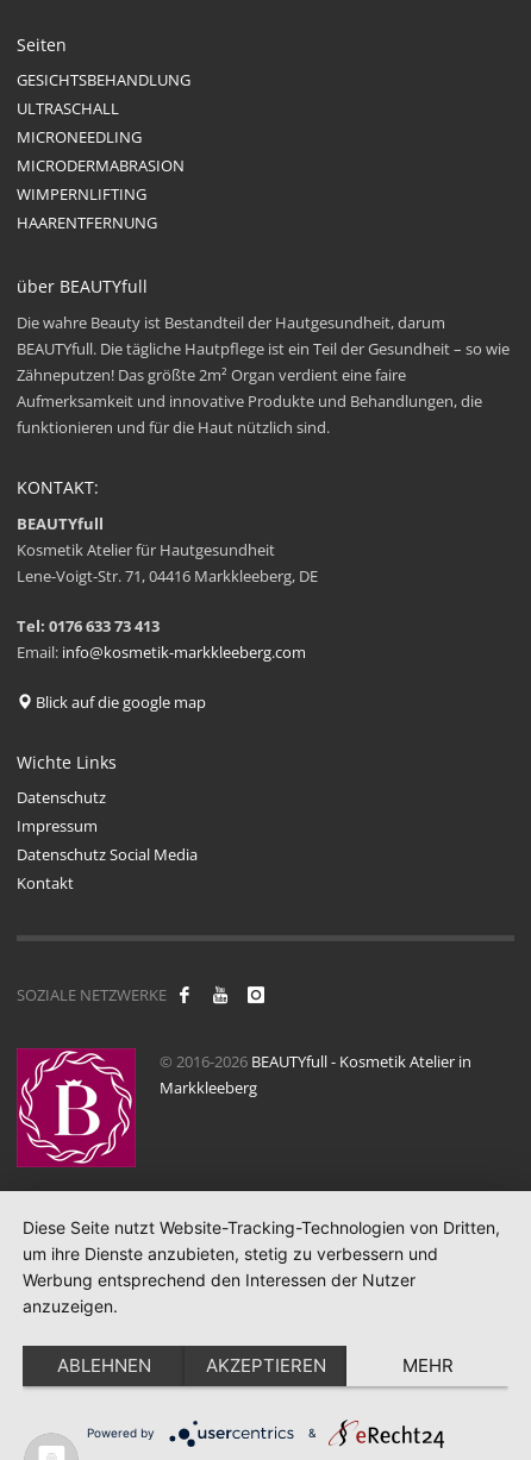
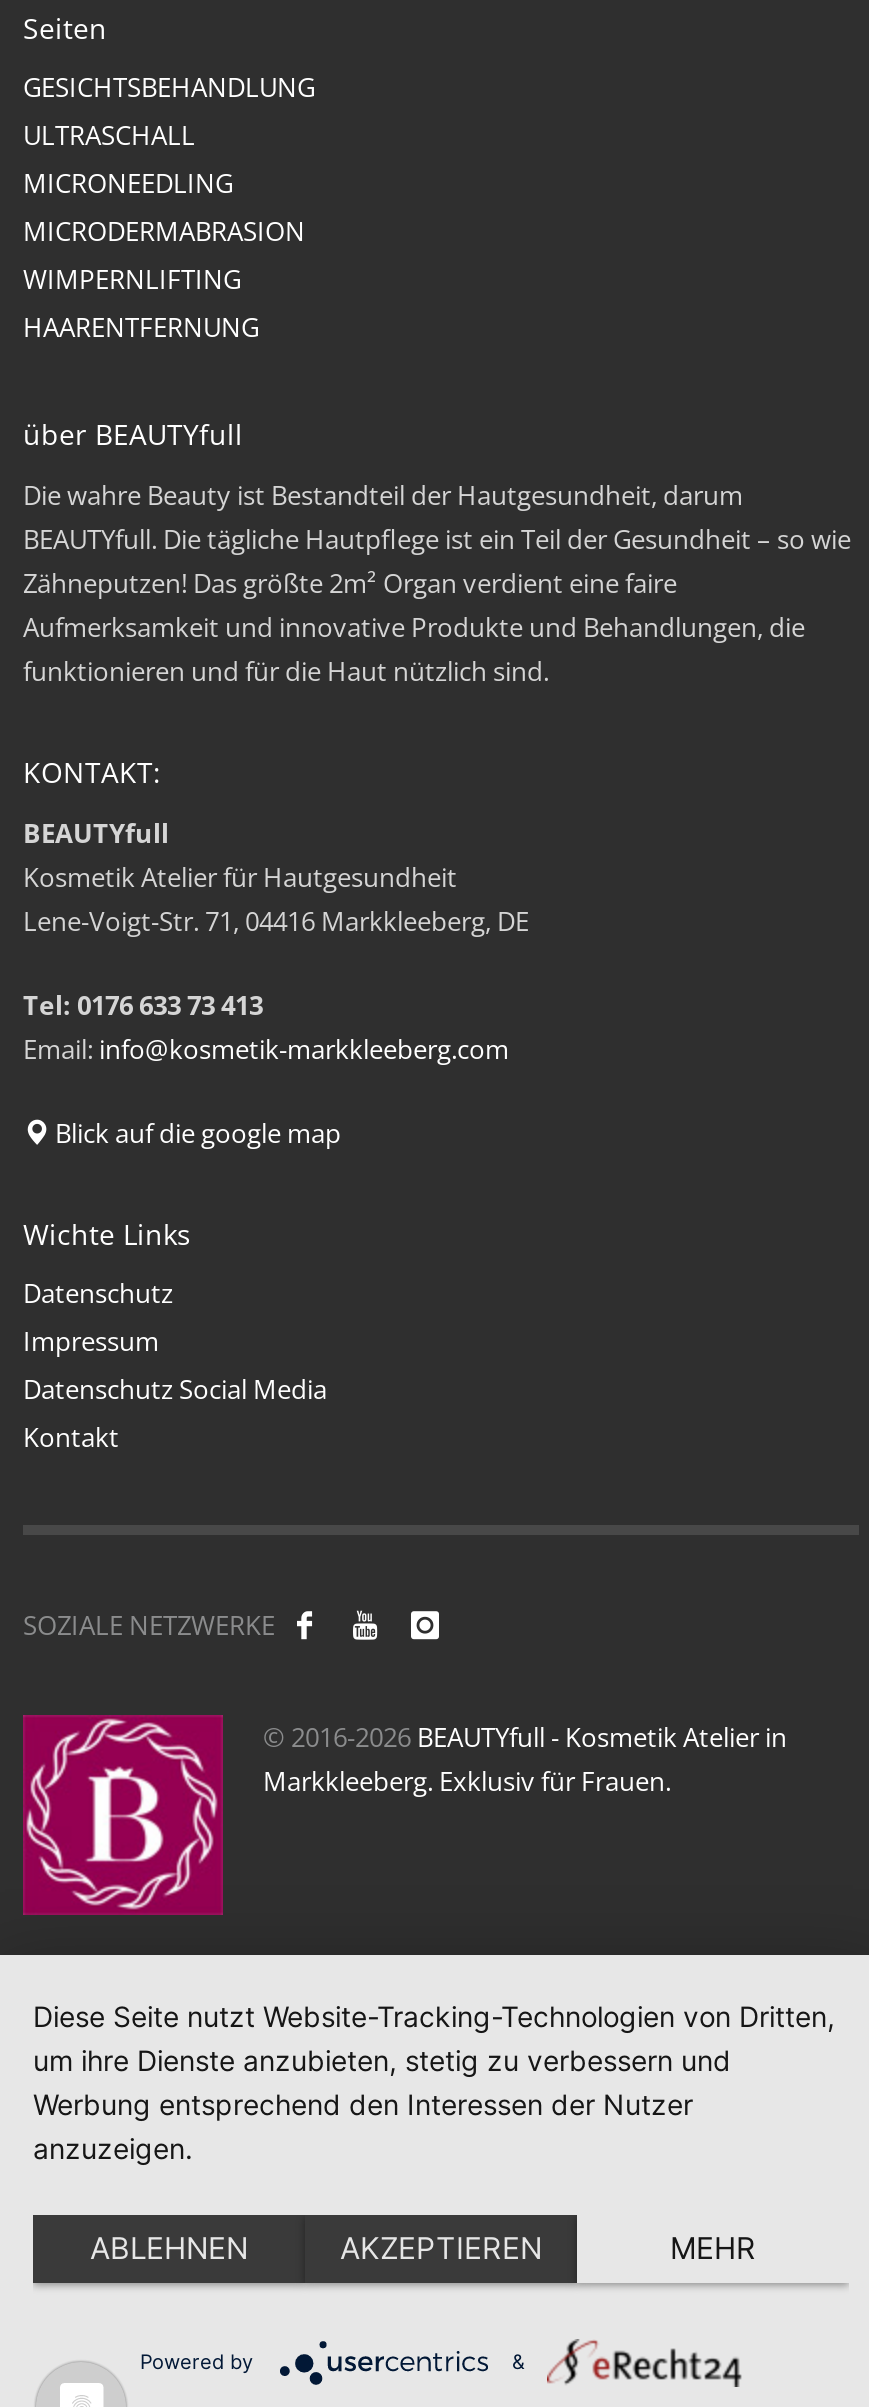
- Markkleeberg
+ Markkleeberg. Exklusiv für Frauen.
